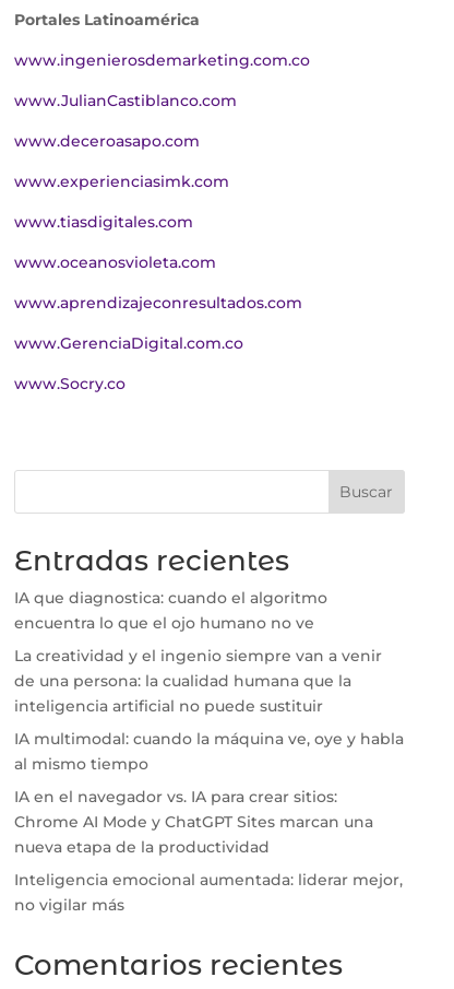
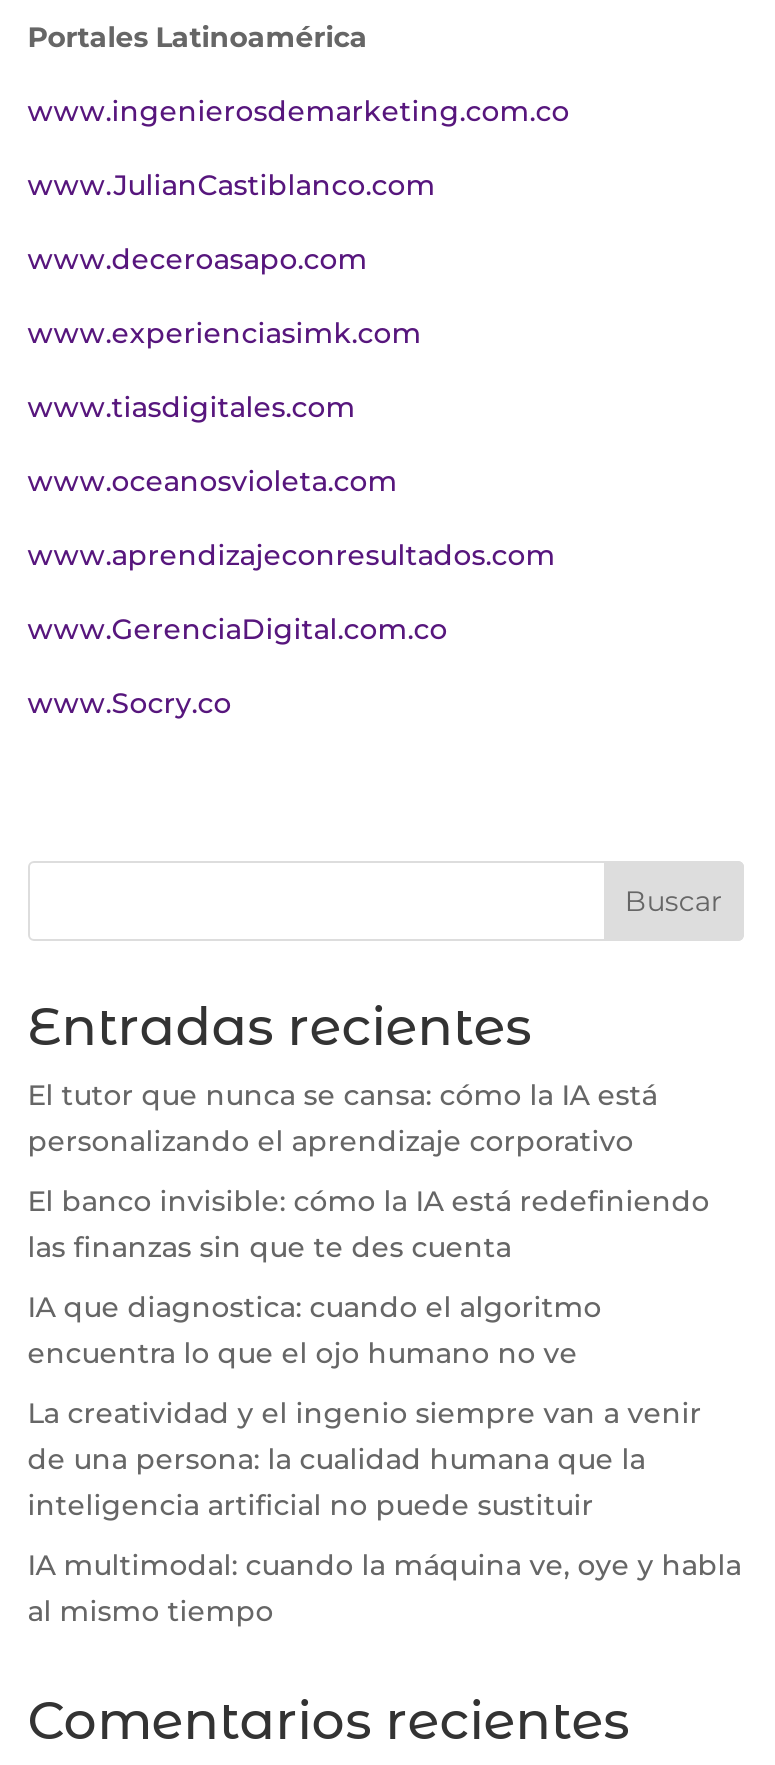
+ El tutor que nunca se cansa: cómo la IA está
+ personalizando el aprendizaje corporativo
+ El banco invisible: cómo la IA está redefiniendo
+ las finanzas sin que te des cuenta

moved down: IA que diagnostica: cuando el algoritmo | encuentra lo que el ojo humano no ve | La creatividad y el ingenio siempre van a venir | de una persona: la cualidad humana que la | inteligencia artificial no puede sustituir | IA multimodal: cuando la máquina ve, oye y habla | al mismo tiempo

- IA en el navegador vs. IA para crear sitios:
- Chrome AI Mode y ChatGPT Sites marcan una
- nueva etapa de la productividad
- Inteligencia emocional aumentada: liderar mejor,
- no vigilar más
